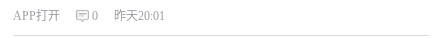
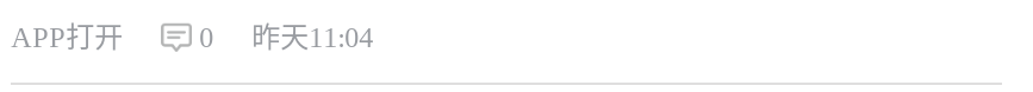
- 0 昨天20:01
+ 0 昨天11:04
